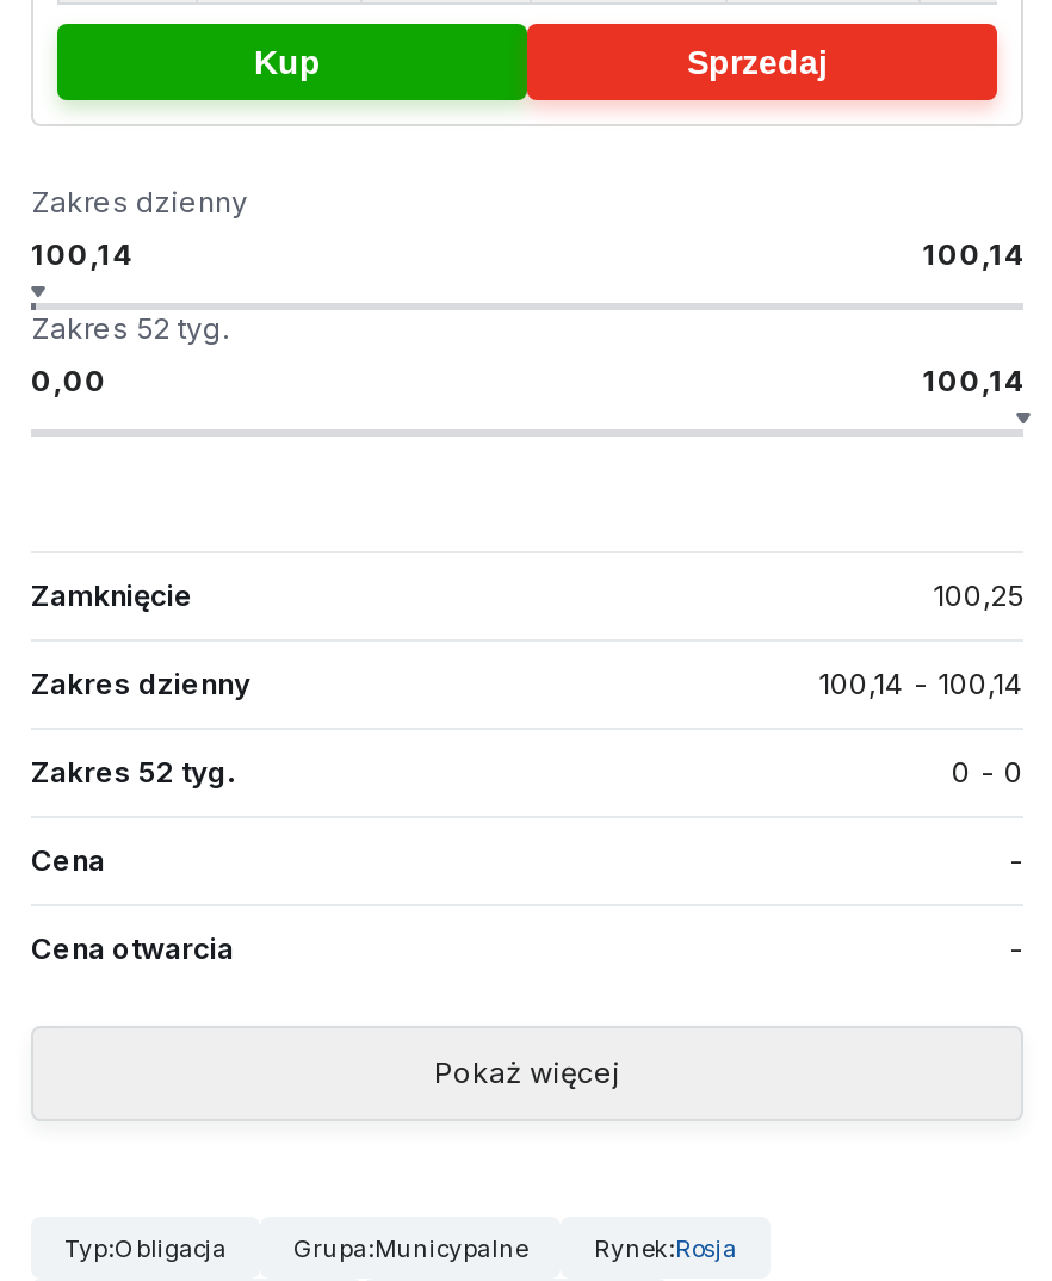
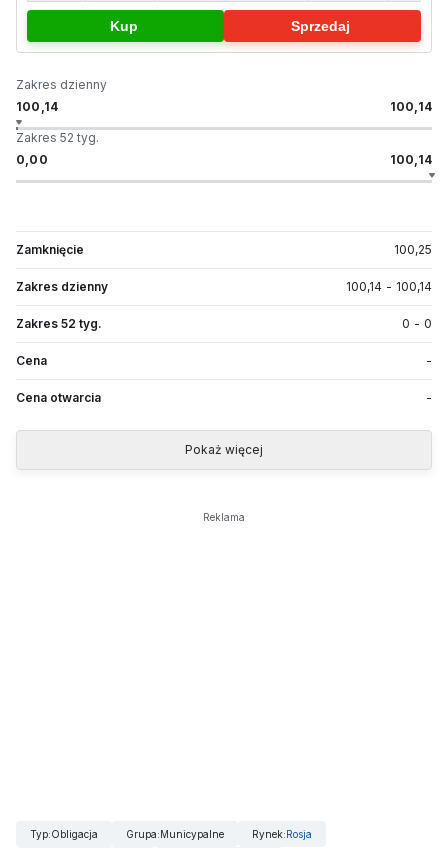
+ Reklama
